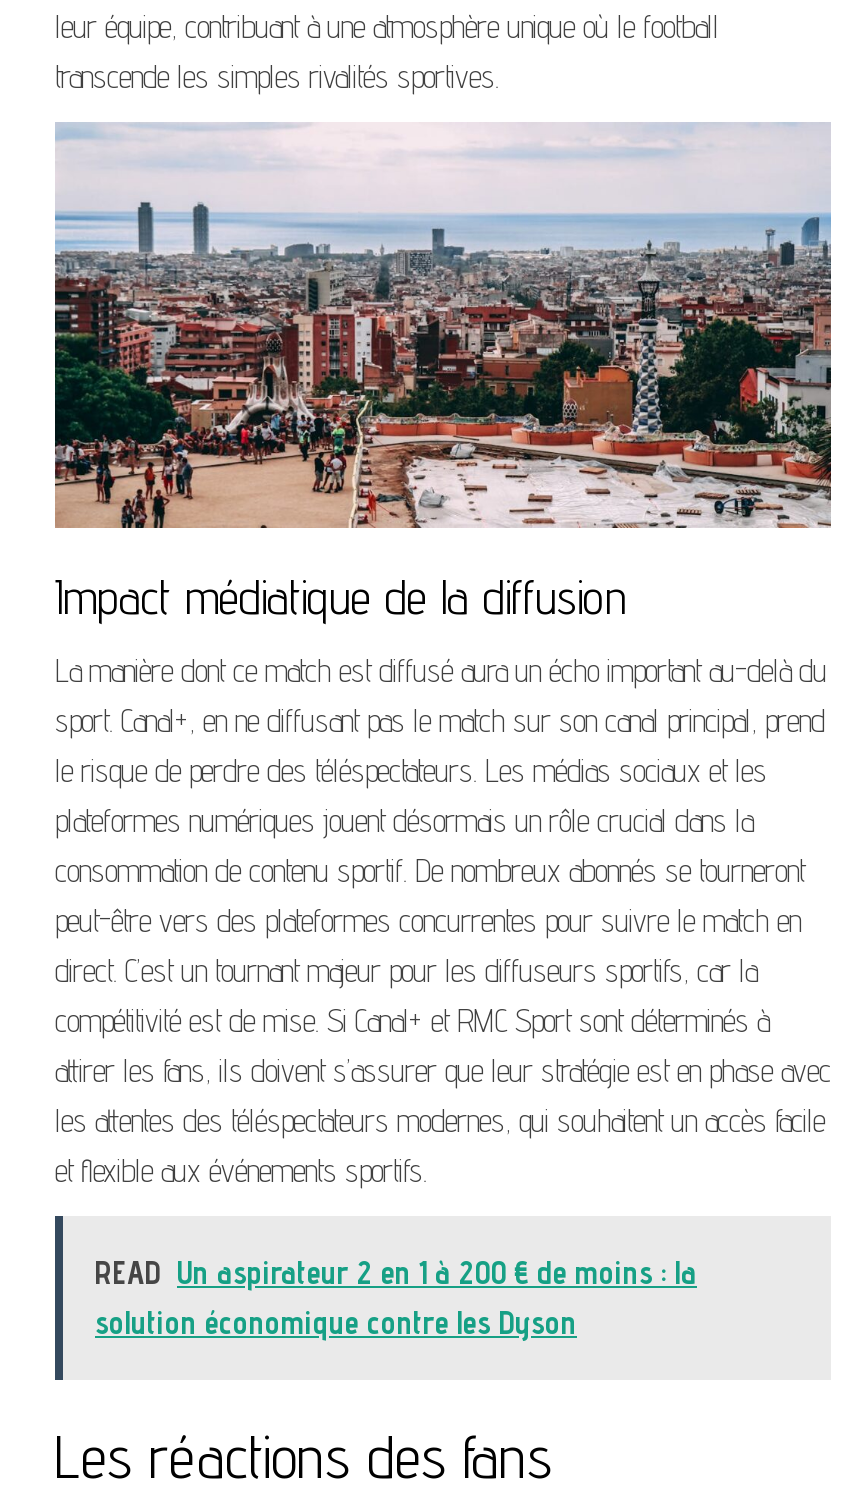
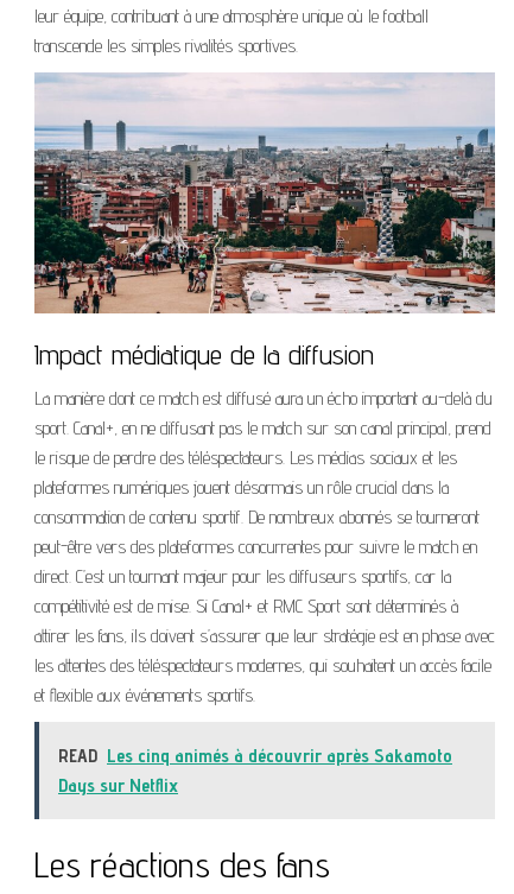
- READ Un aspirateur 2 en 1 à 200 € de moins : la
- solution économique contre les Dyson
+ READ Les cinq animés à découvrir après Sakamoto
+ Days sur Netflix
